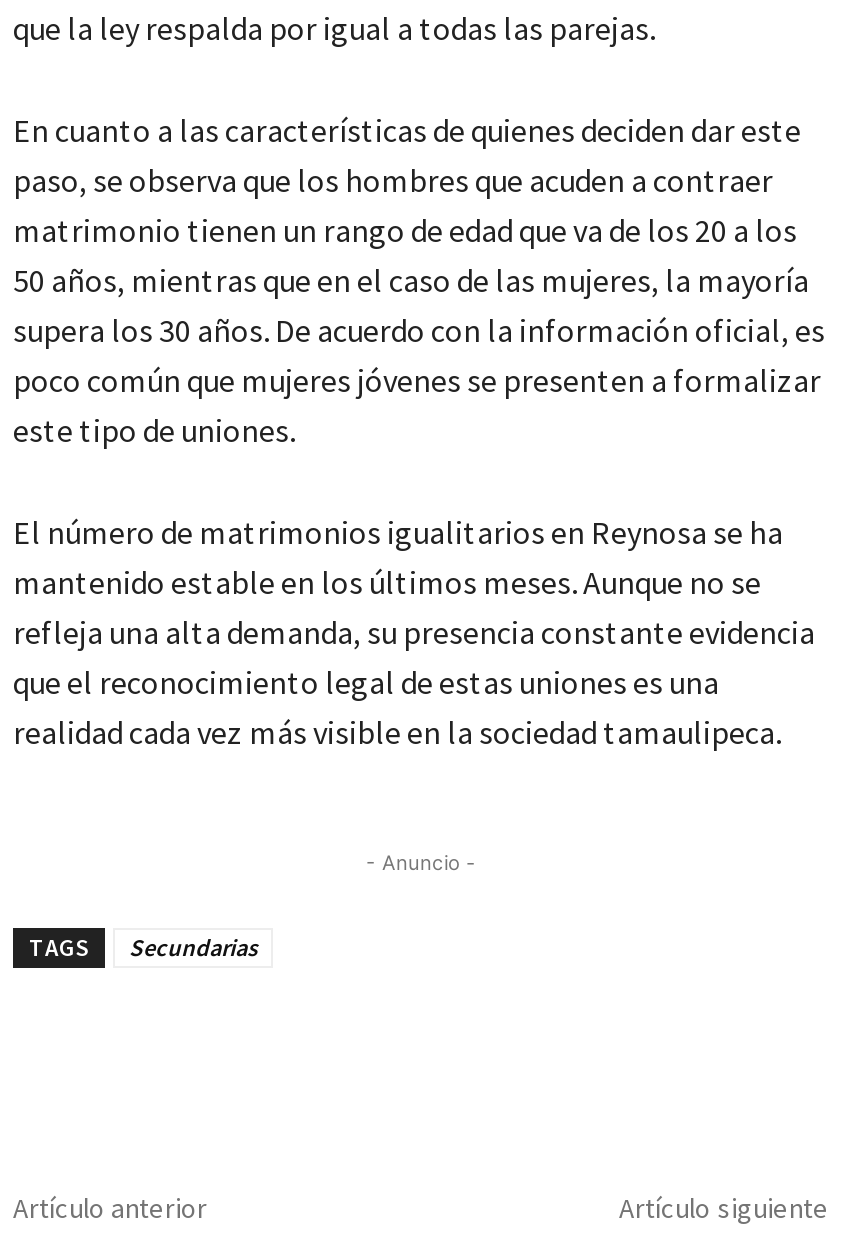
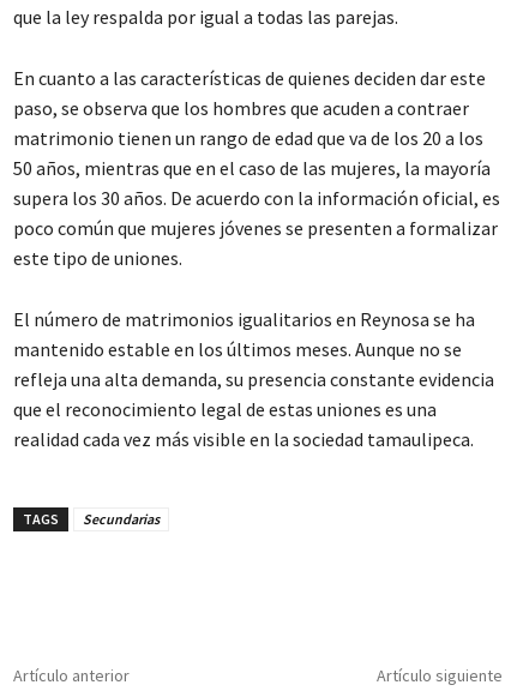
- - Anuncio -
